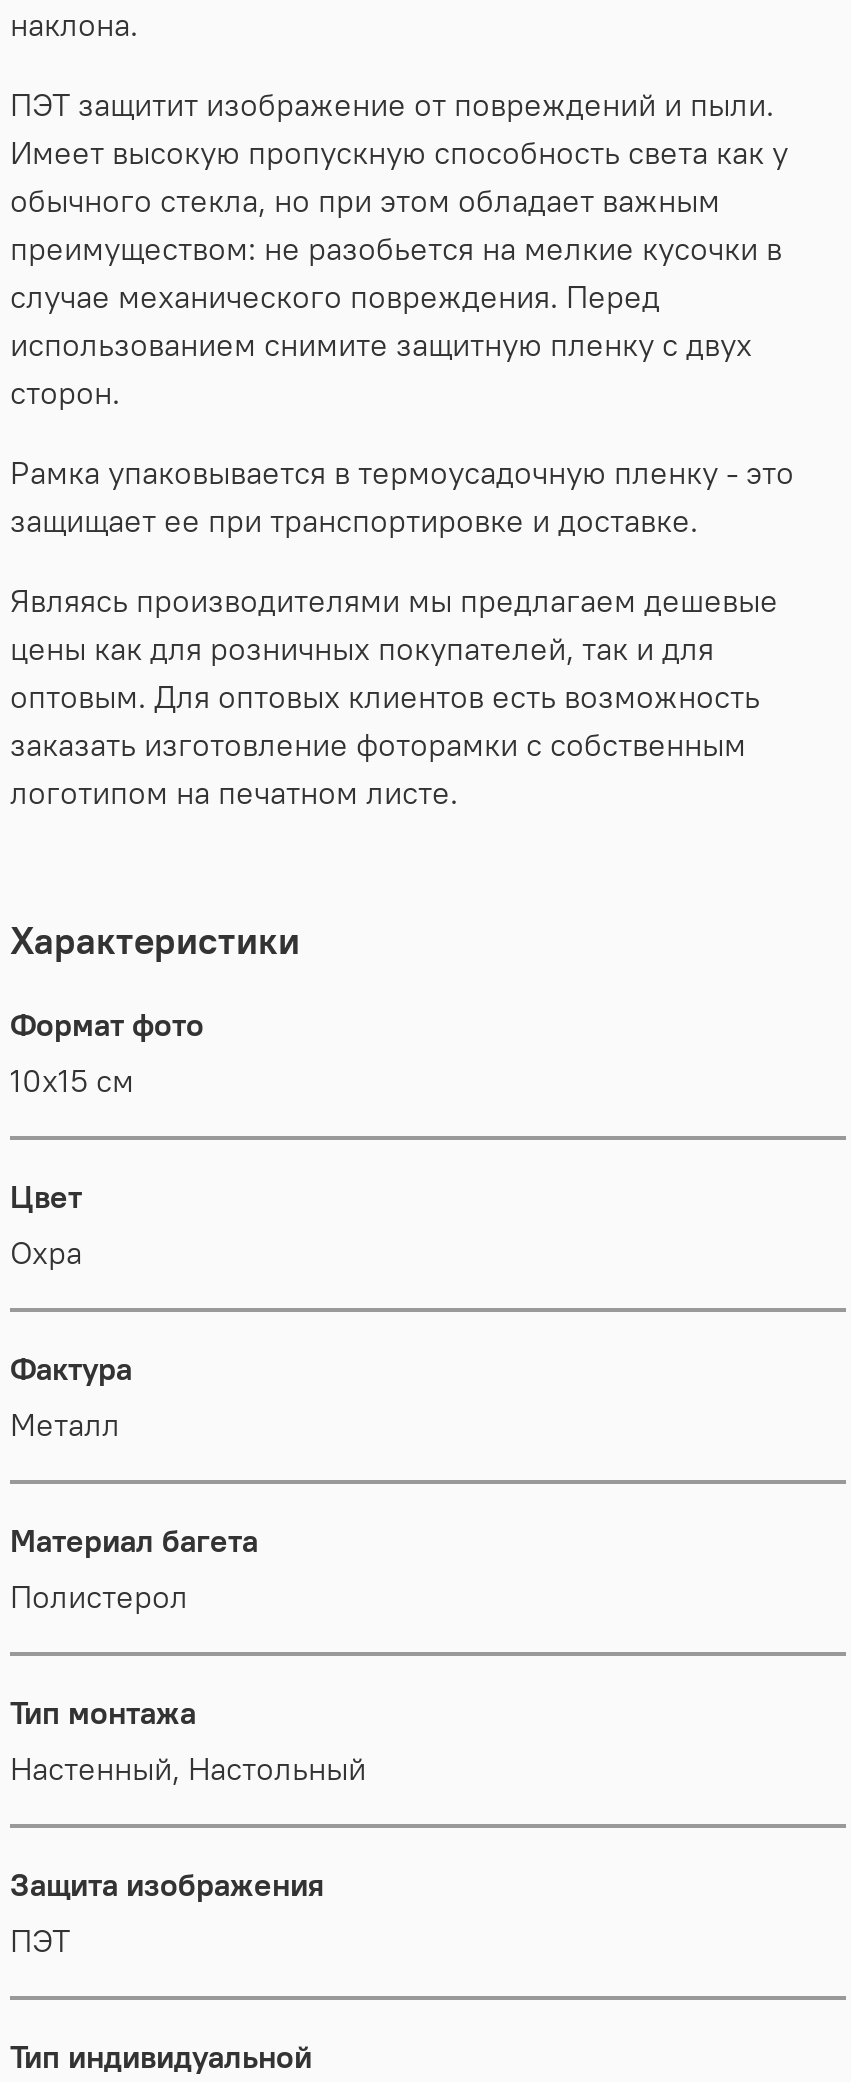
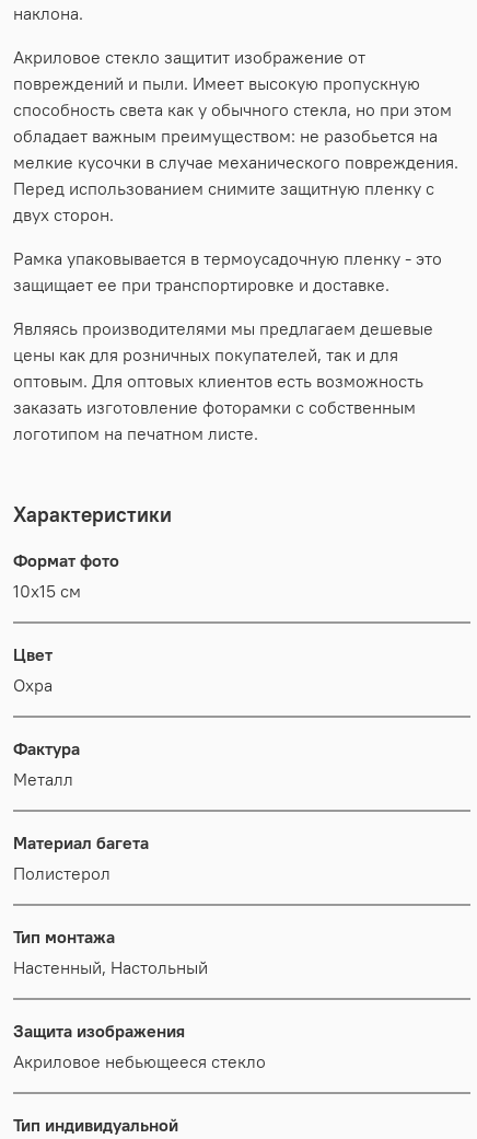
- ПЭТ защитит изображение от повреждений и пыли.
- Имеет высокую пропускную способность света как у
- обычного стекла, но при этом обладает важным
- преимуществом: не разобьется на мелкие кусочки в
- случае механического повреждения. Перед
- использованием снимите защитную пленку с двух
- сторон.
+ Акриловое стекло защитит изображение от
+ повреждений и пыли. Имеет высокую пропускную
+ способность света как у обычного стекла, но при этом
+ обладает важным преимуществом: не разобьется на
+ мелкие кусочки в случае механического повреждения.
+ Перед использованием снимите защитную пленку с
+ двух сторон.

- ПЭТ
+ Акриловое небьющееся стекло
